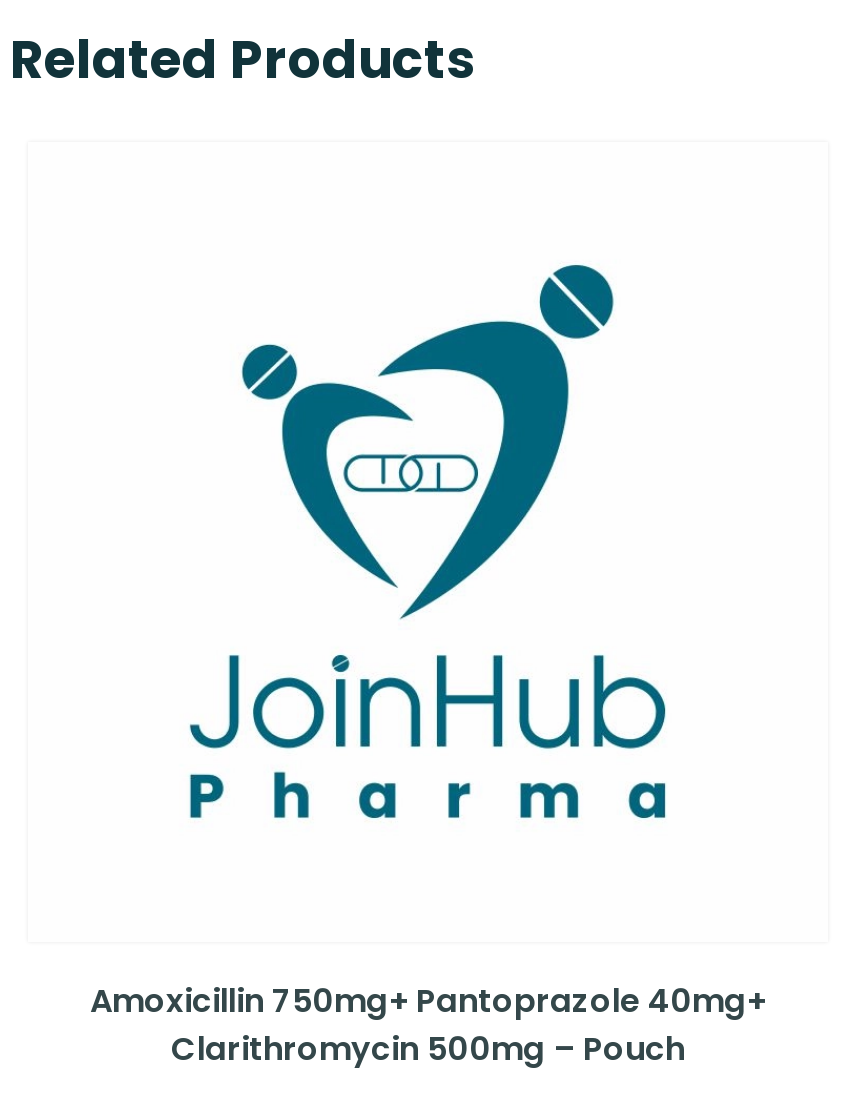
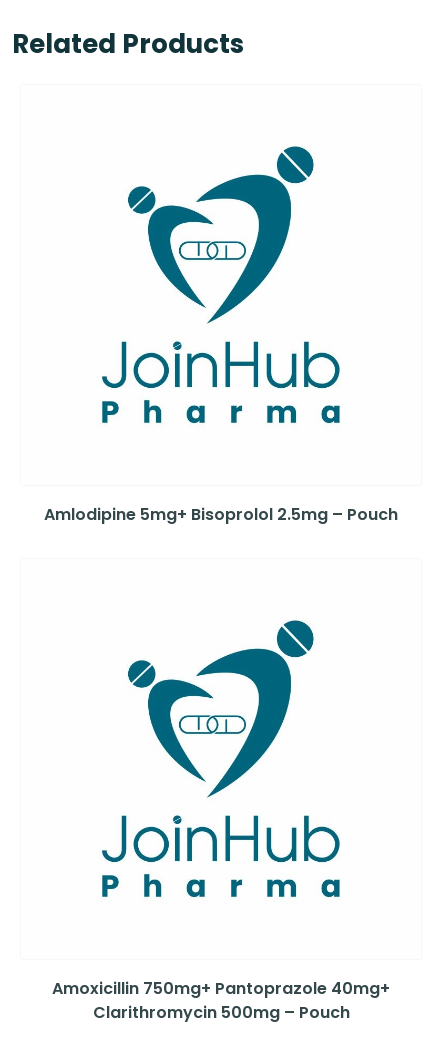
+ Amlodipine 5mg+ Bisoprolol 2.5mg – Pouch
